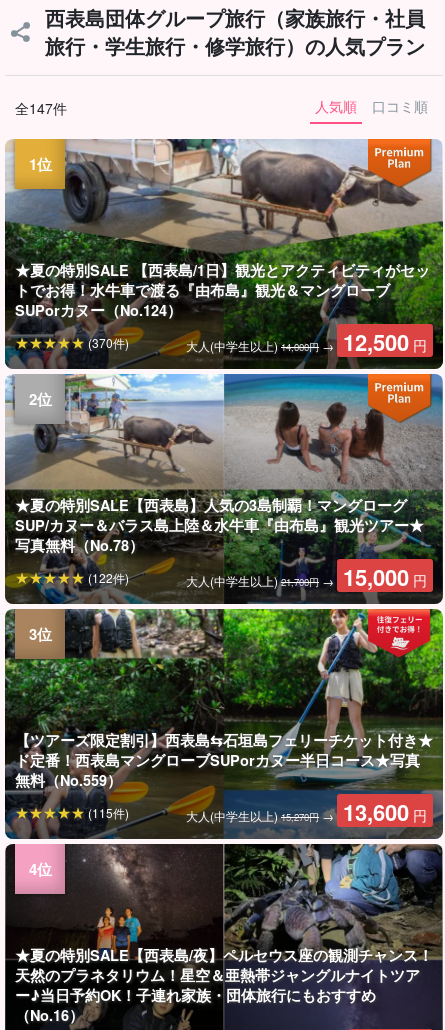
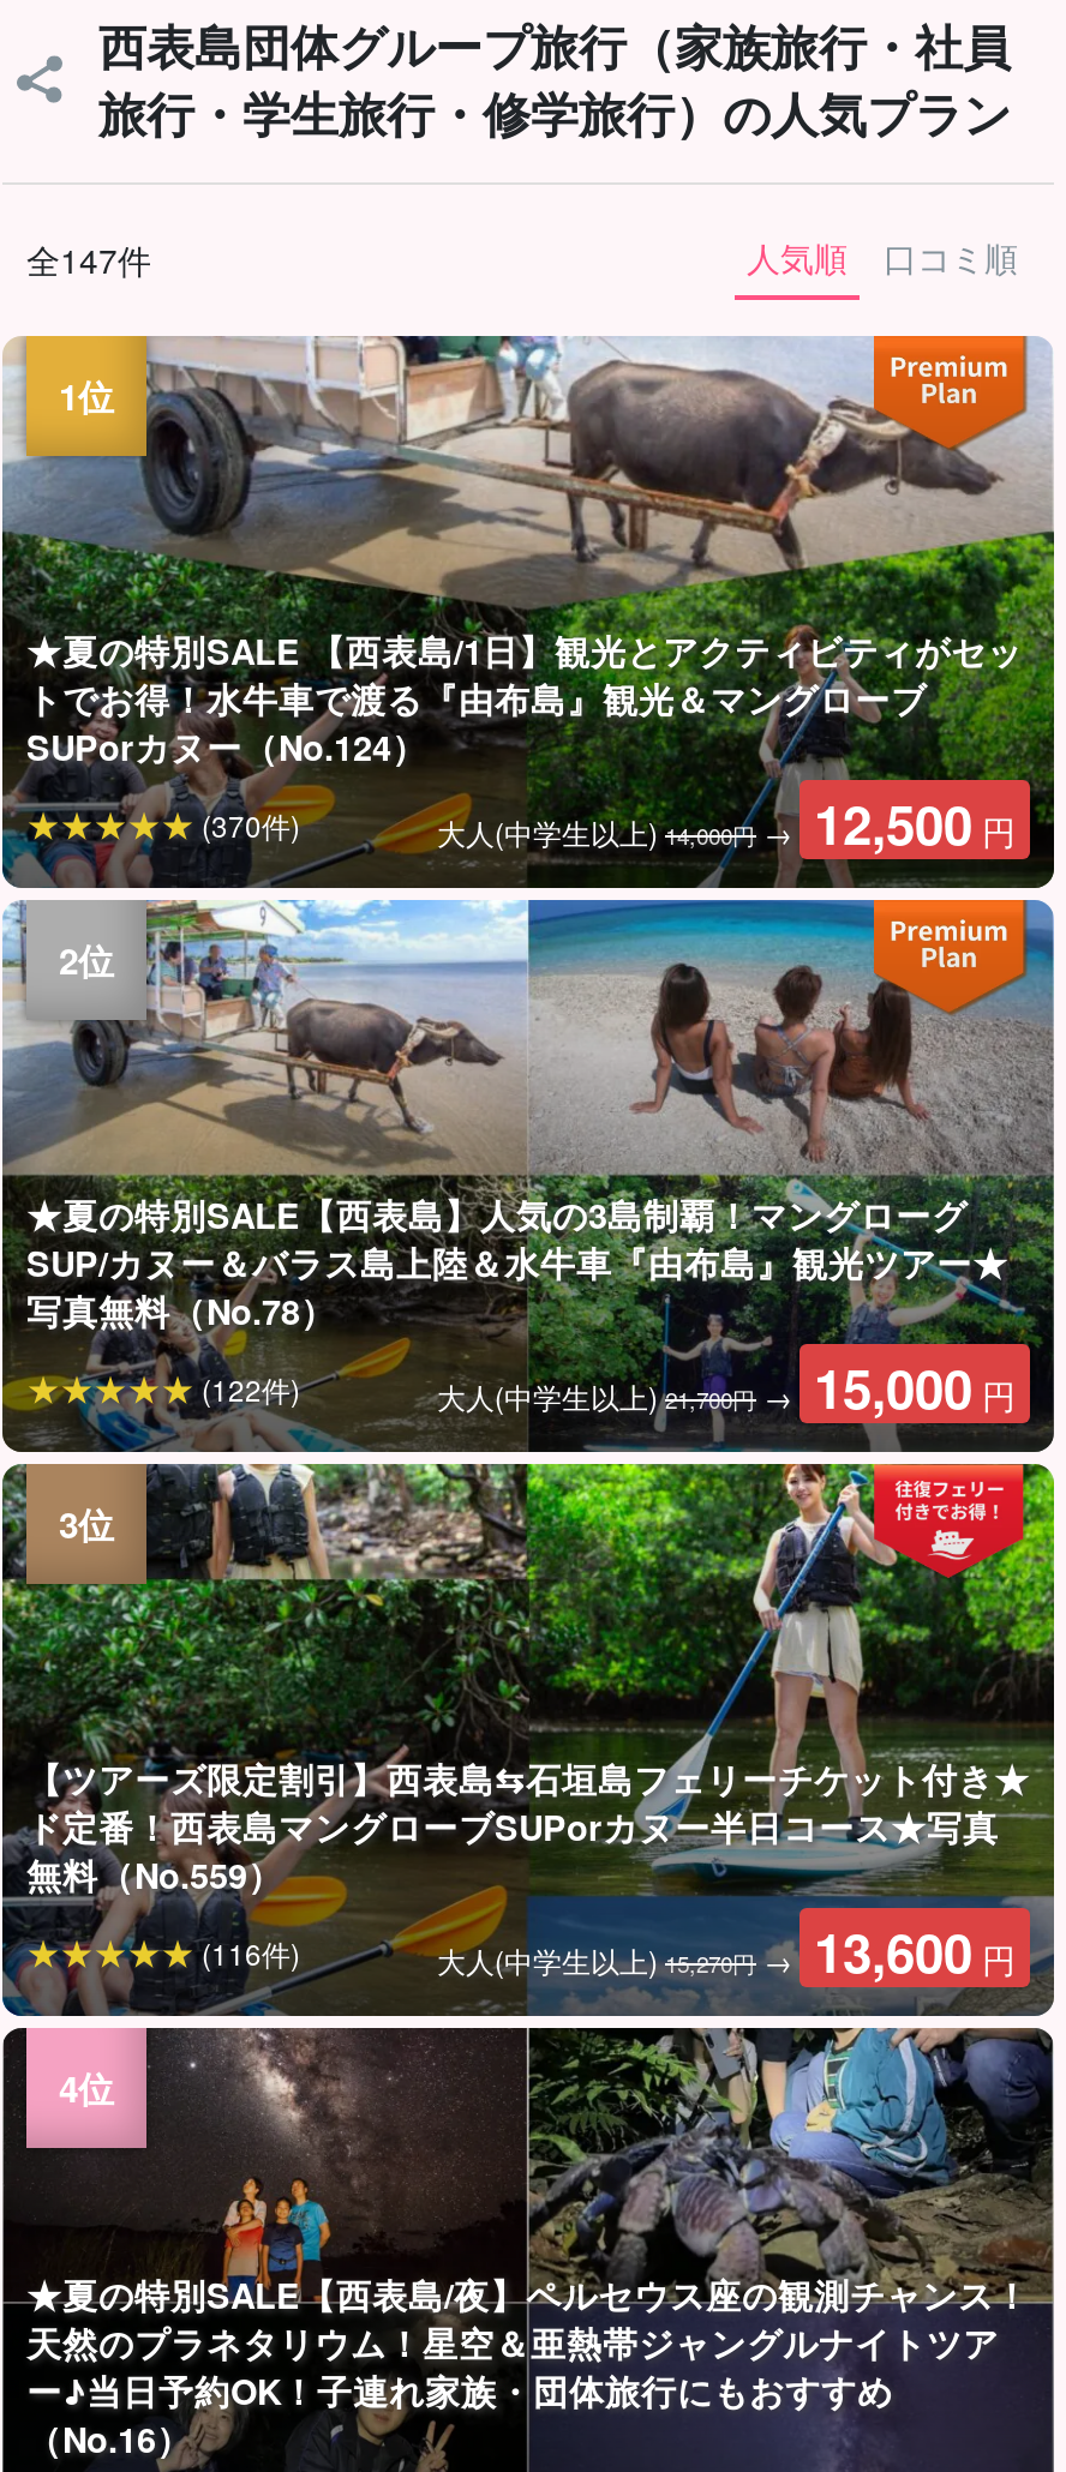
- (115件)
+ (116件)
